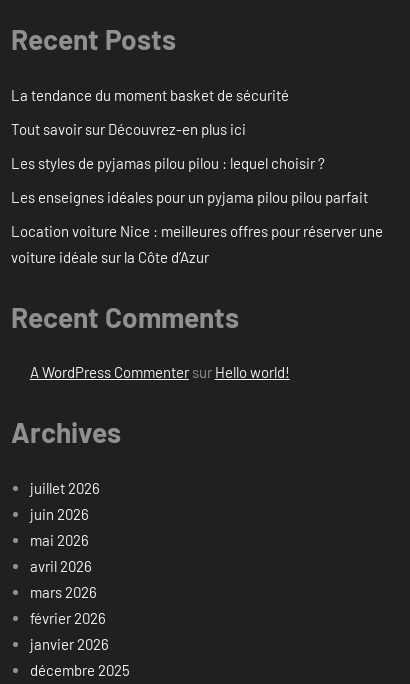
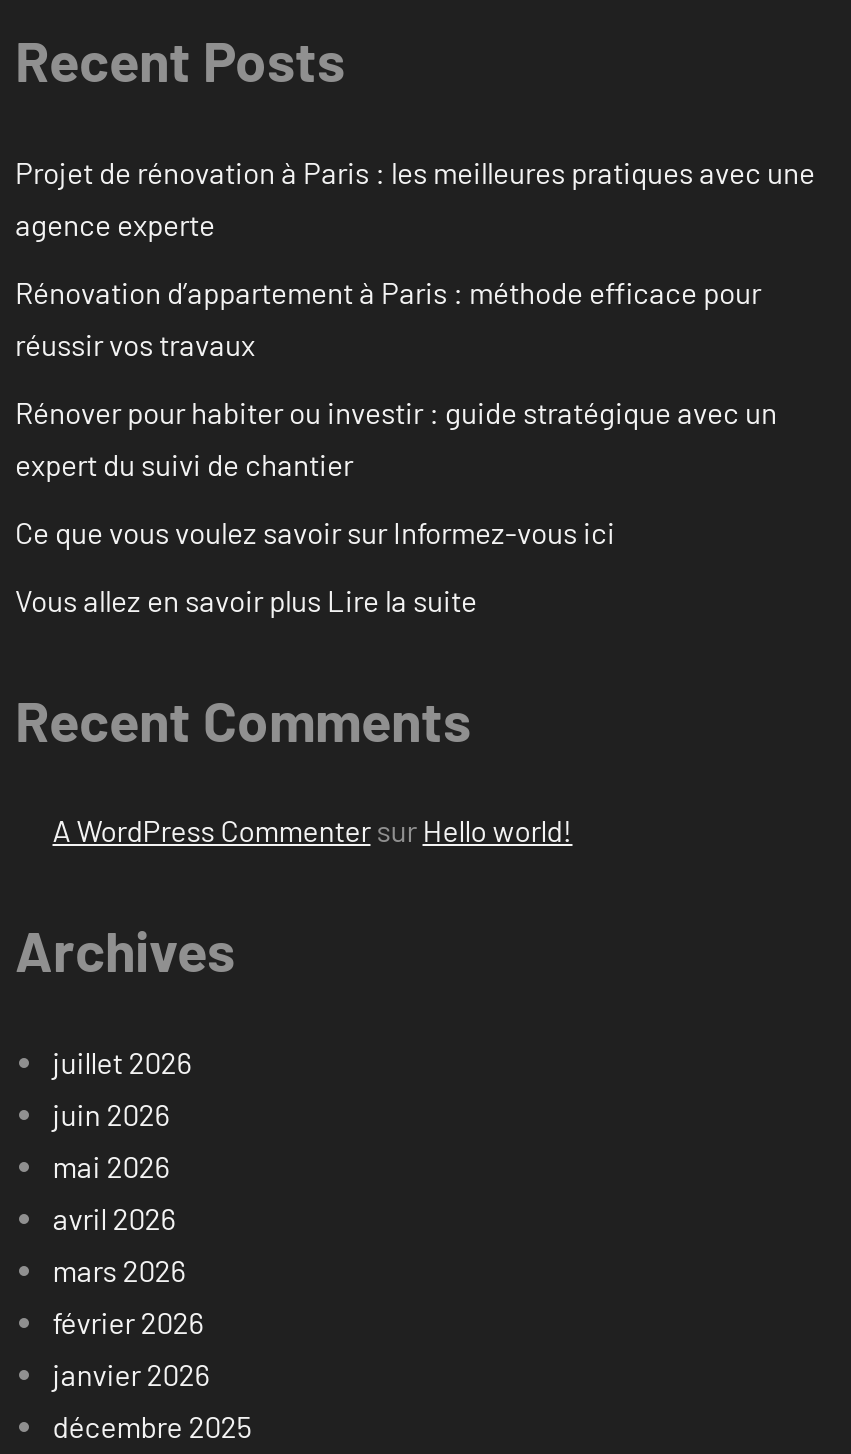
- La tendance du moment basket de sécurité
+ Projet de rénovation à Paris : les meilleures pratiques avec une
+ agence experte

- Tout savoir sur Découvrez-en plus ici
+ Rénovation d’appartement à Paris : méthode efficace pour
+ réussir vos travaux

- Les styles de pyjamas pilou pilou : lequel choisir ?
+ Rénover pour habiter ou investir : guide stratégique avec un
+ expert du suivi de chantier

- Les enseignes idéales pour un pyjama pilou pilou parfait
+ Ce que vous voulez savoir sur Informez-vous ici

- Location voiture Nice : meilleures offres pour réserver une
- voiture idéale sur la Côte d’Azur
+ Vous allez en savoir plus Lire la suite
